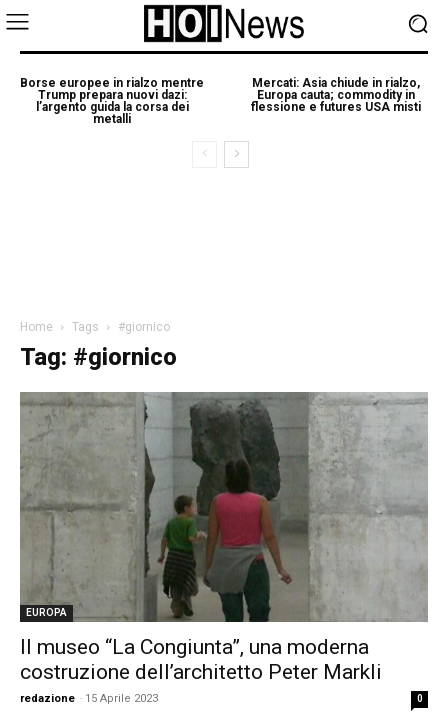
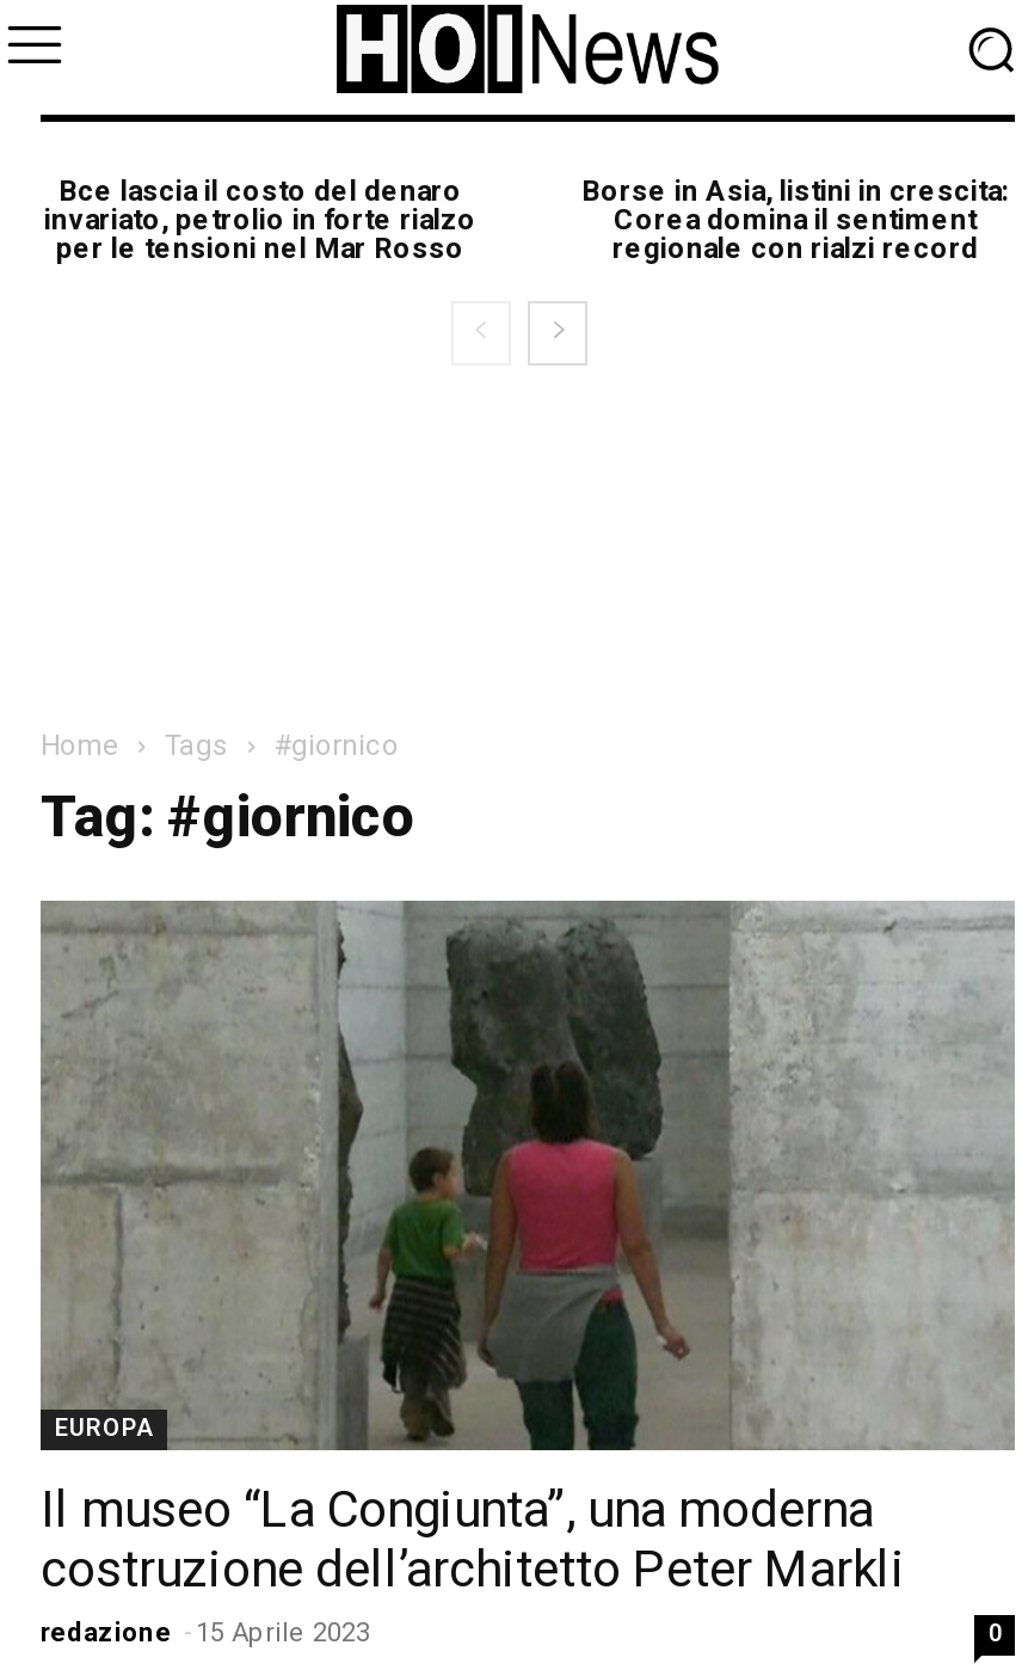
- Borse europee in rialzo mentre
- Trump prepara nuovi dazi:
- l’argento guida la corsa dei
- metalli
+ Bce lascia il costo del denaro
+ invariato, petrolio in forte rialzo
+ per le tensioni nel Mar Rosso

- Mercati: Asia chiude in rialzo,
- Europa cauta; commodity in
- flessione e futures USA misti
+ Borse in Asia, listini in crescita:
+ Corea domina il sentiment
+ regionale con rialzi record
